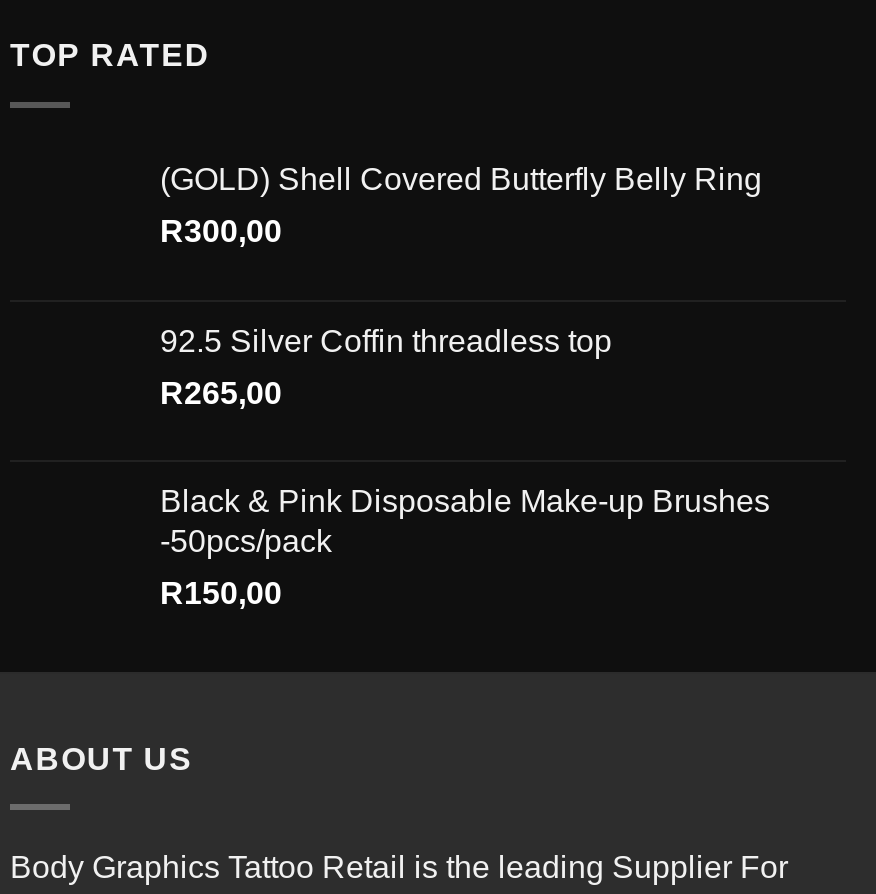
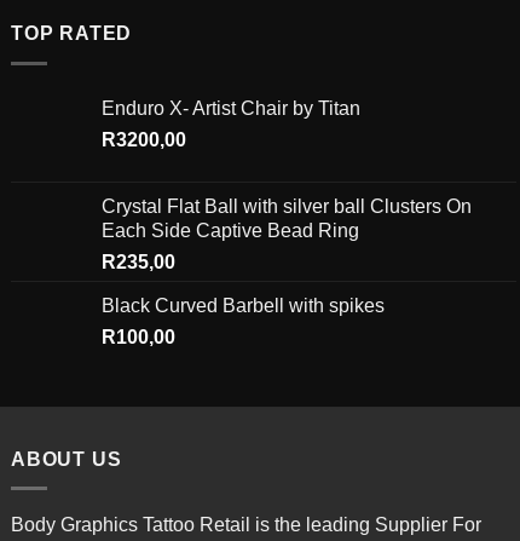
- (GOLD) Shell Covered Butterfly Belly Ring
+ Enduro X- Artist Chair by Titan

- R300,00
+ R3200,00

- 92.5 Silver Coffin threadless top
+ Crystal Flat Ball with silver ball Clusters On
+ Each Side Captive Bead Ring

- R265,00
+ R235,00

- Black & Pink Disposable Make-up Brushes
- -50pcs/pack
+ Black Curved Barbell with spikes

- R150,00
+ R100,00
